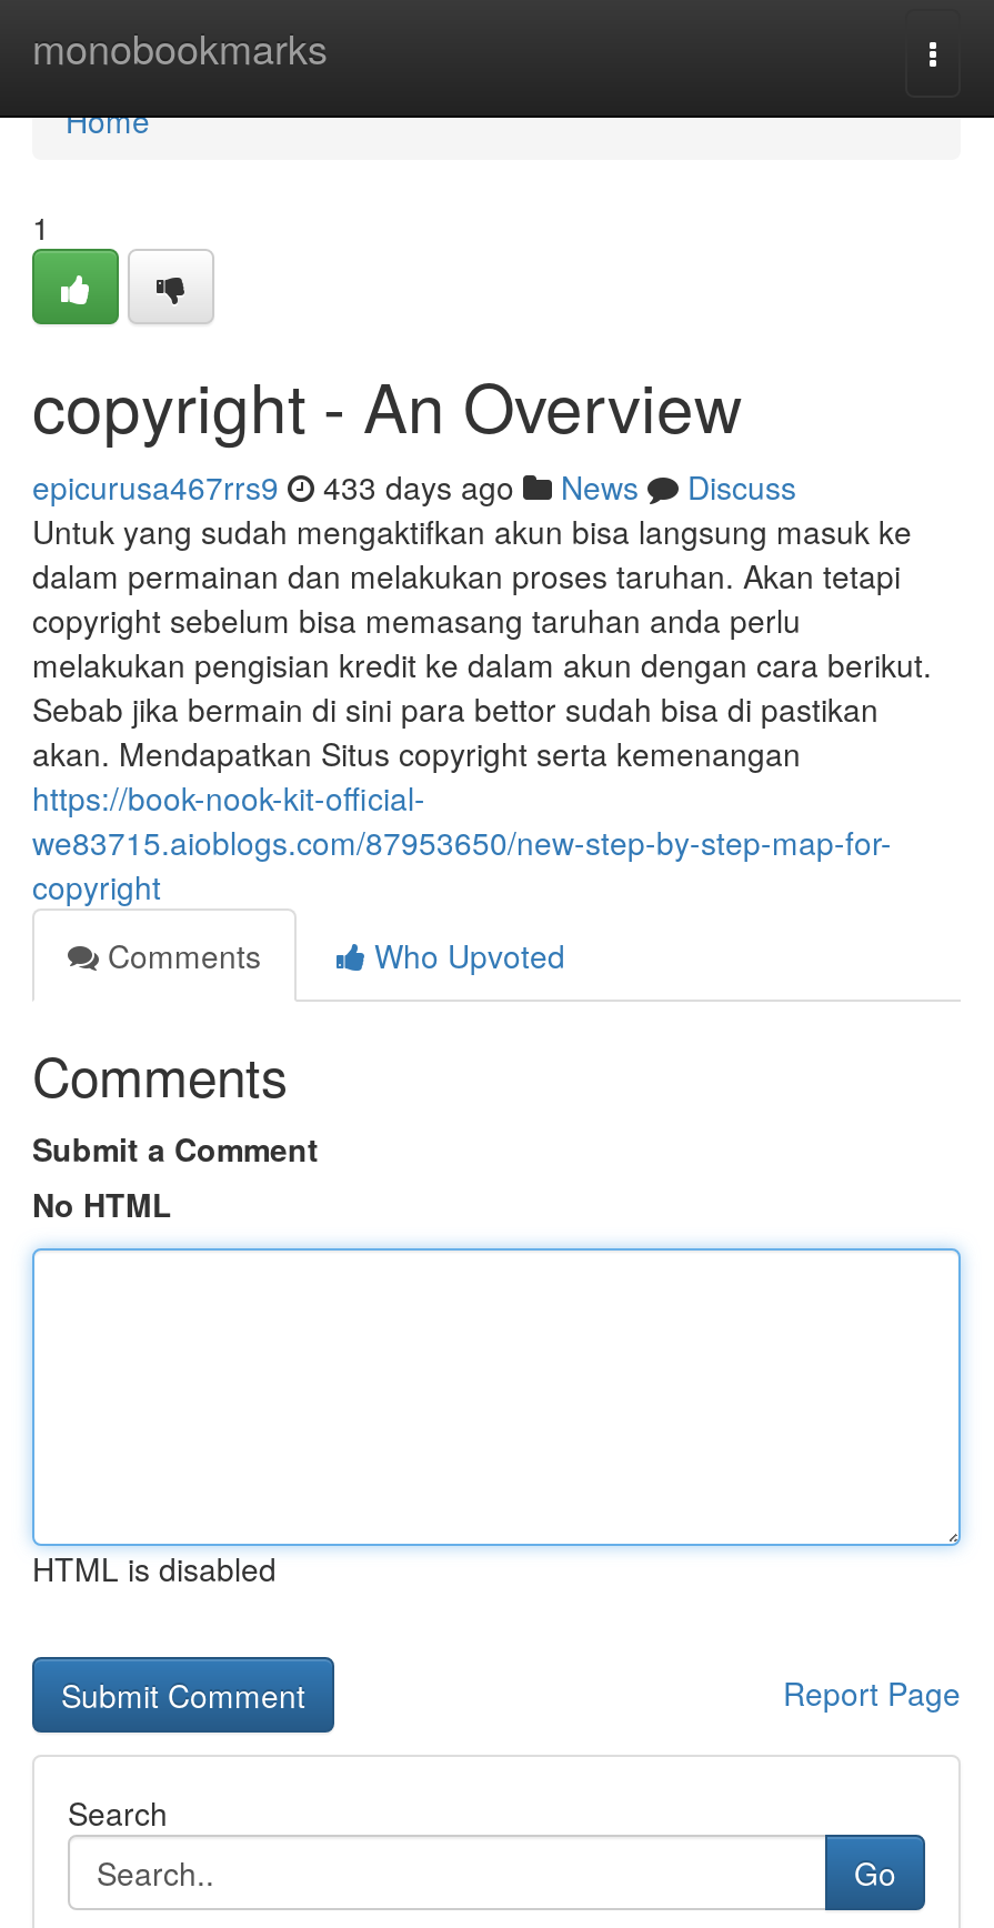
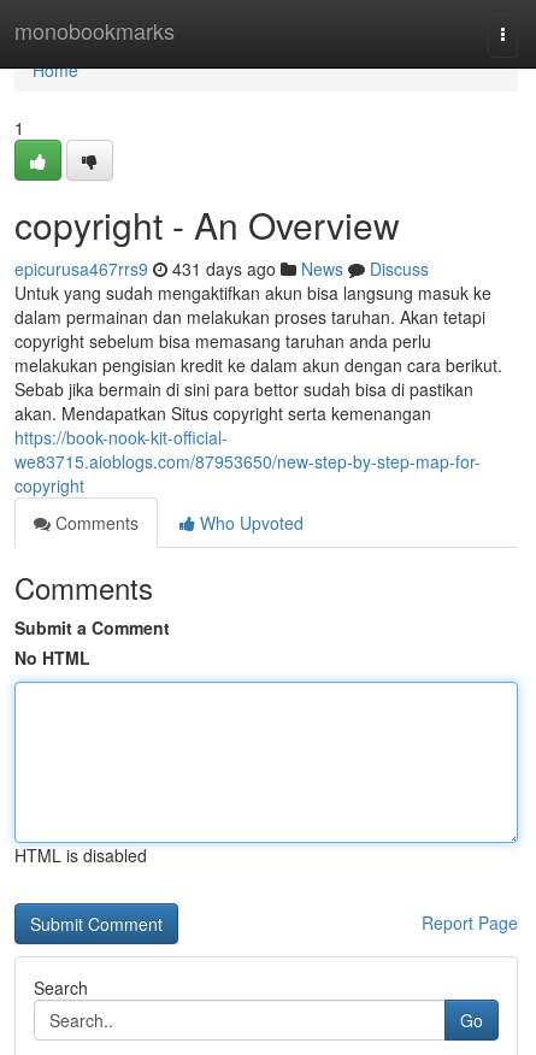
- epicurusa467rrs9 433 days ago News Discuss
+ epicurusa467rrs9 431 days ago News Discuss
